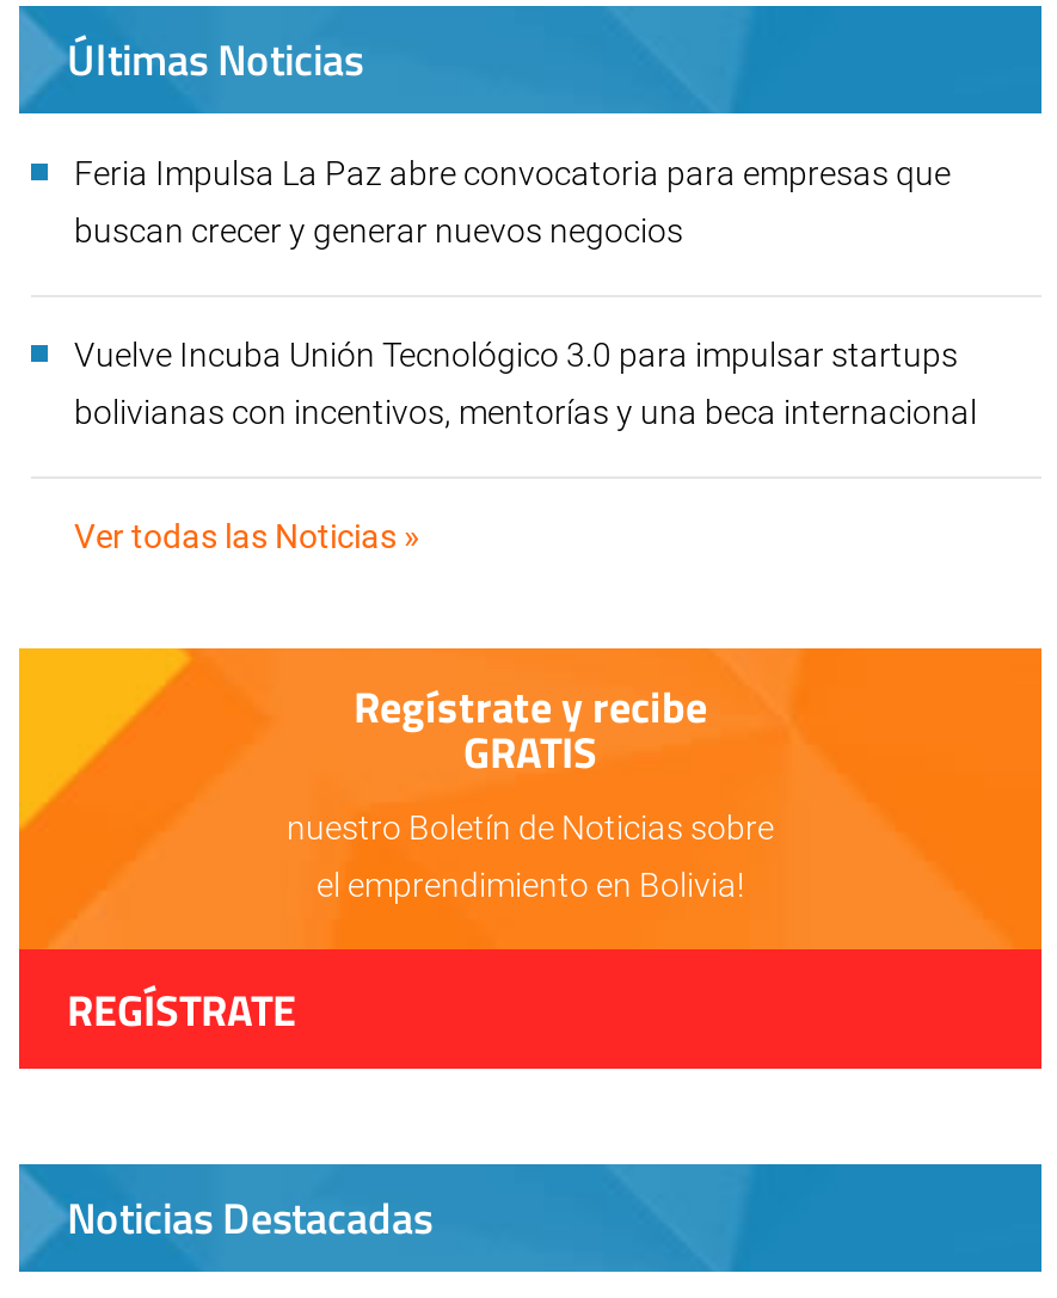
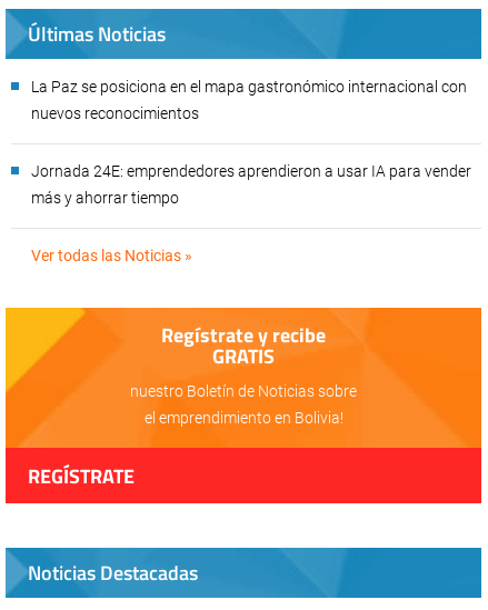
- Feria Impulsa La Paz abre convocatoria para empresas que
+ La Paz se posiciona en el mapa gastronómico internacional con

- buscan crecer y generar nuevos negocios
+ nuevos reconocimientos

- Vuelve Incuba Unión Tecnológico 3.0 para impulsar startups
+ Jornada 24E: emprendedores aprendieron a usar IA para vender

- bolivianas con incentivos, mentorías y una beca internacional
+ más y ahorrar tiempo
